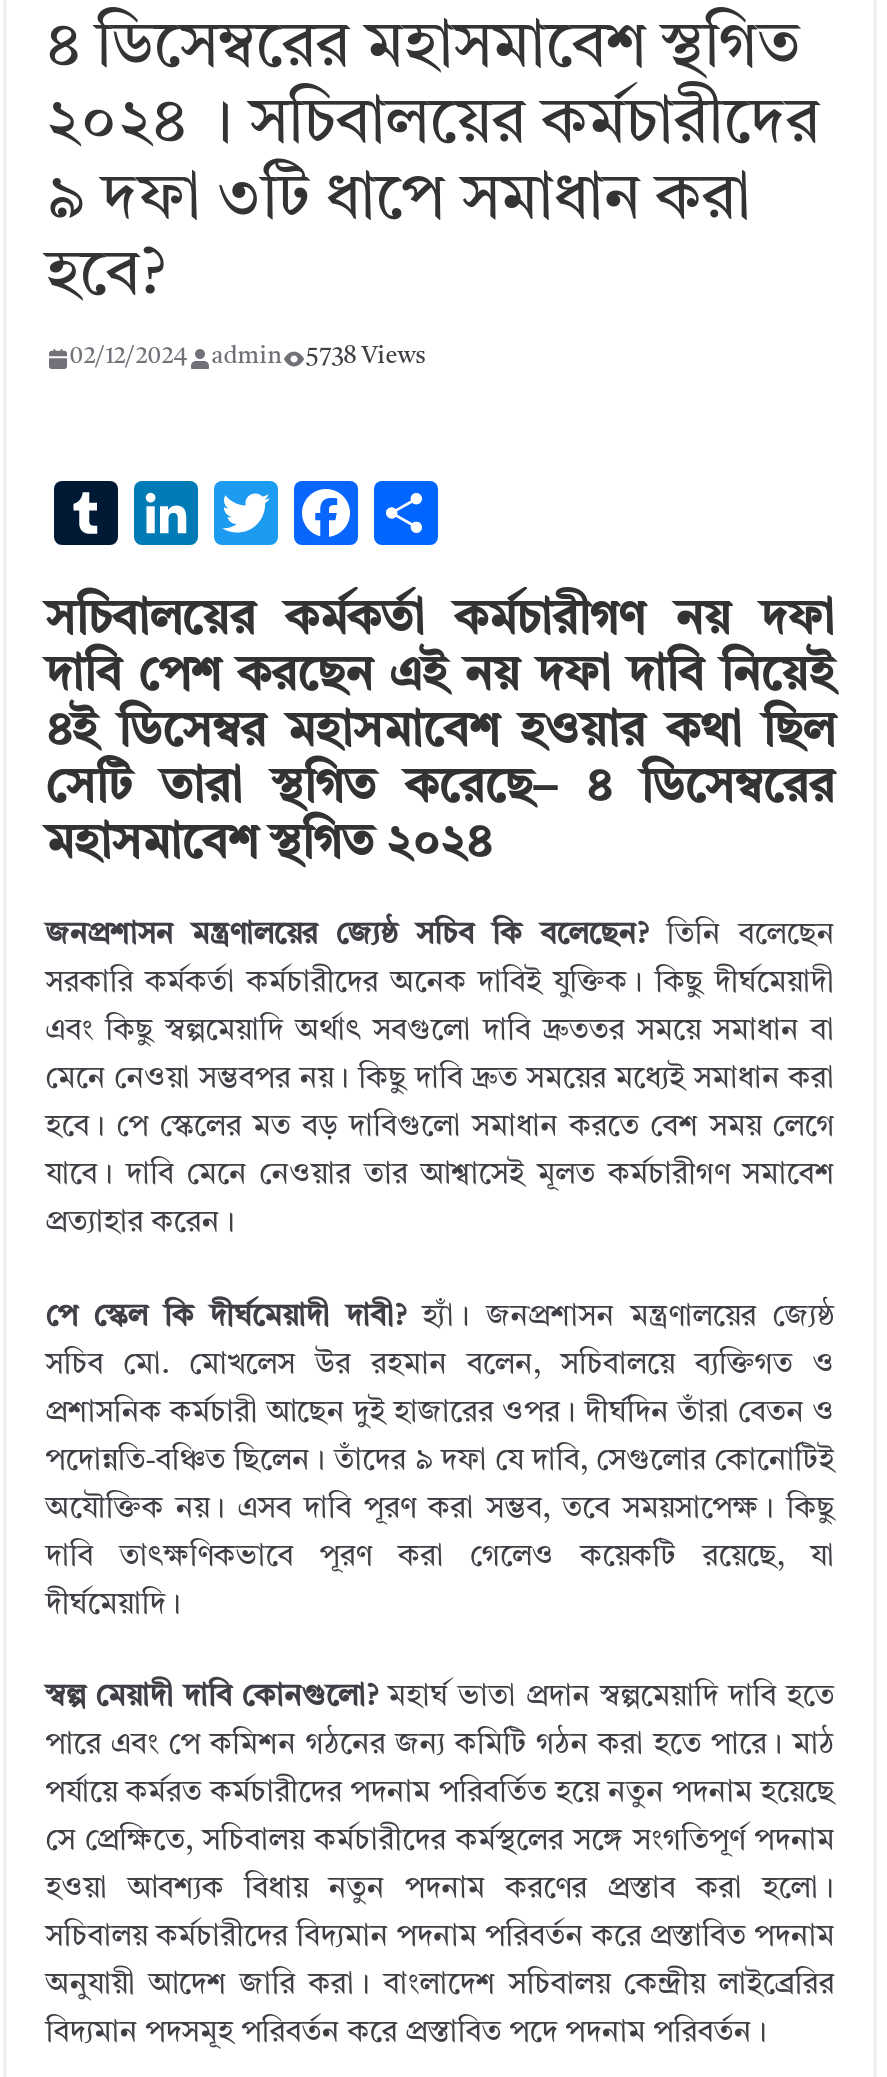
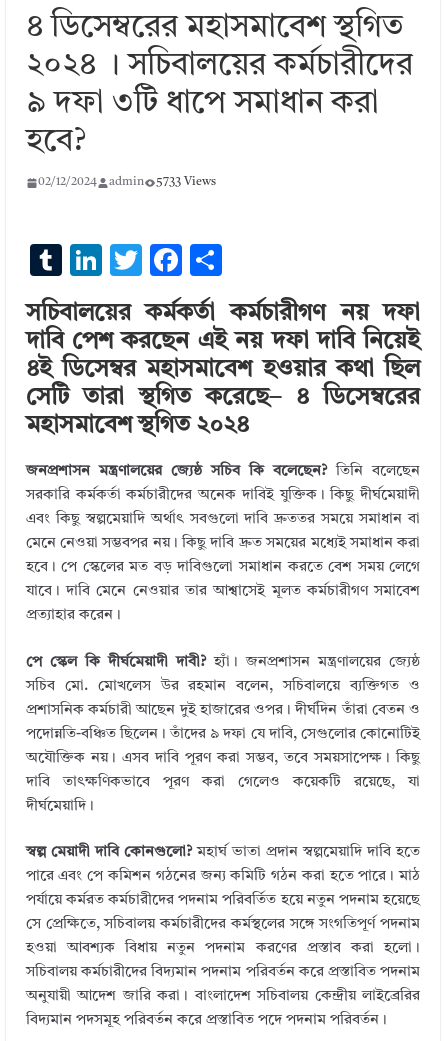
- 02/12/2024 admin 5738 Views
+ 02/12/2024 admin 5733 Views
